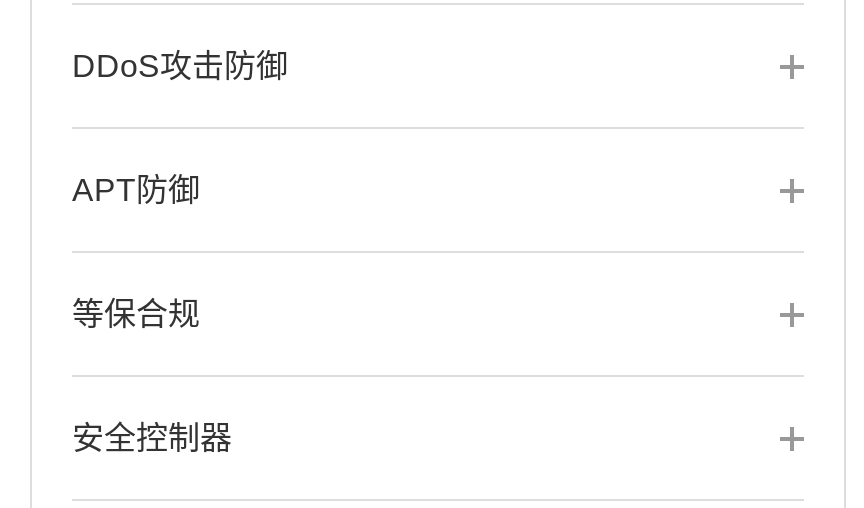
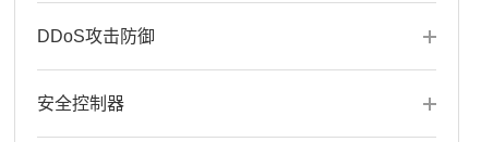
- APT防御

- 等保合规
